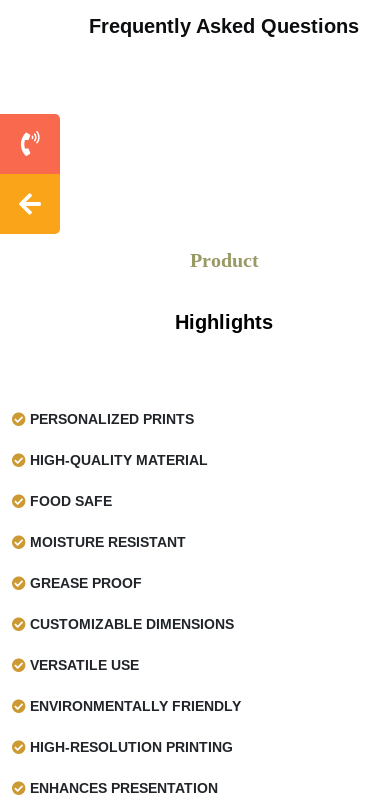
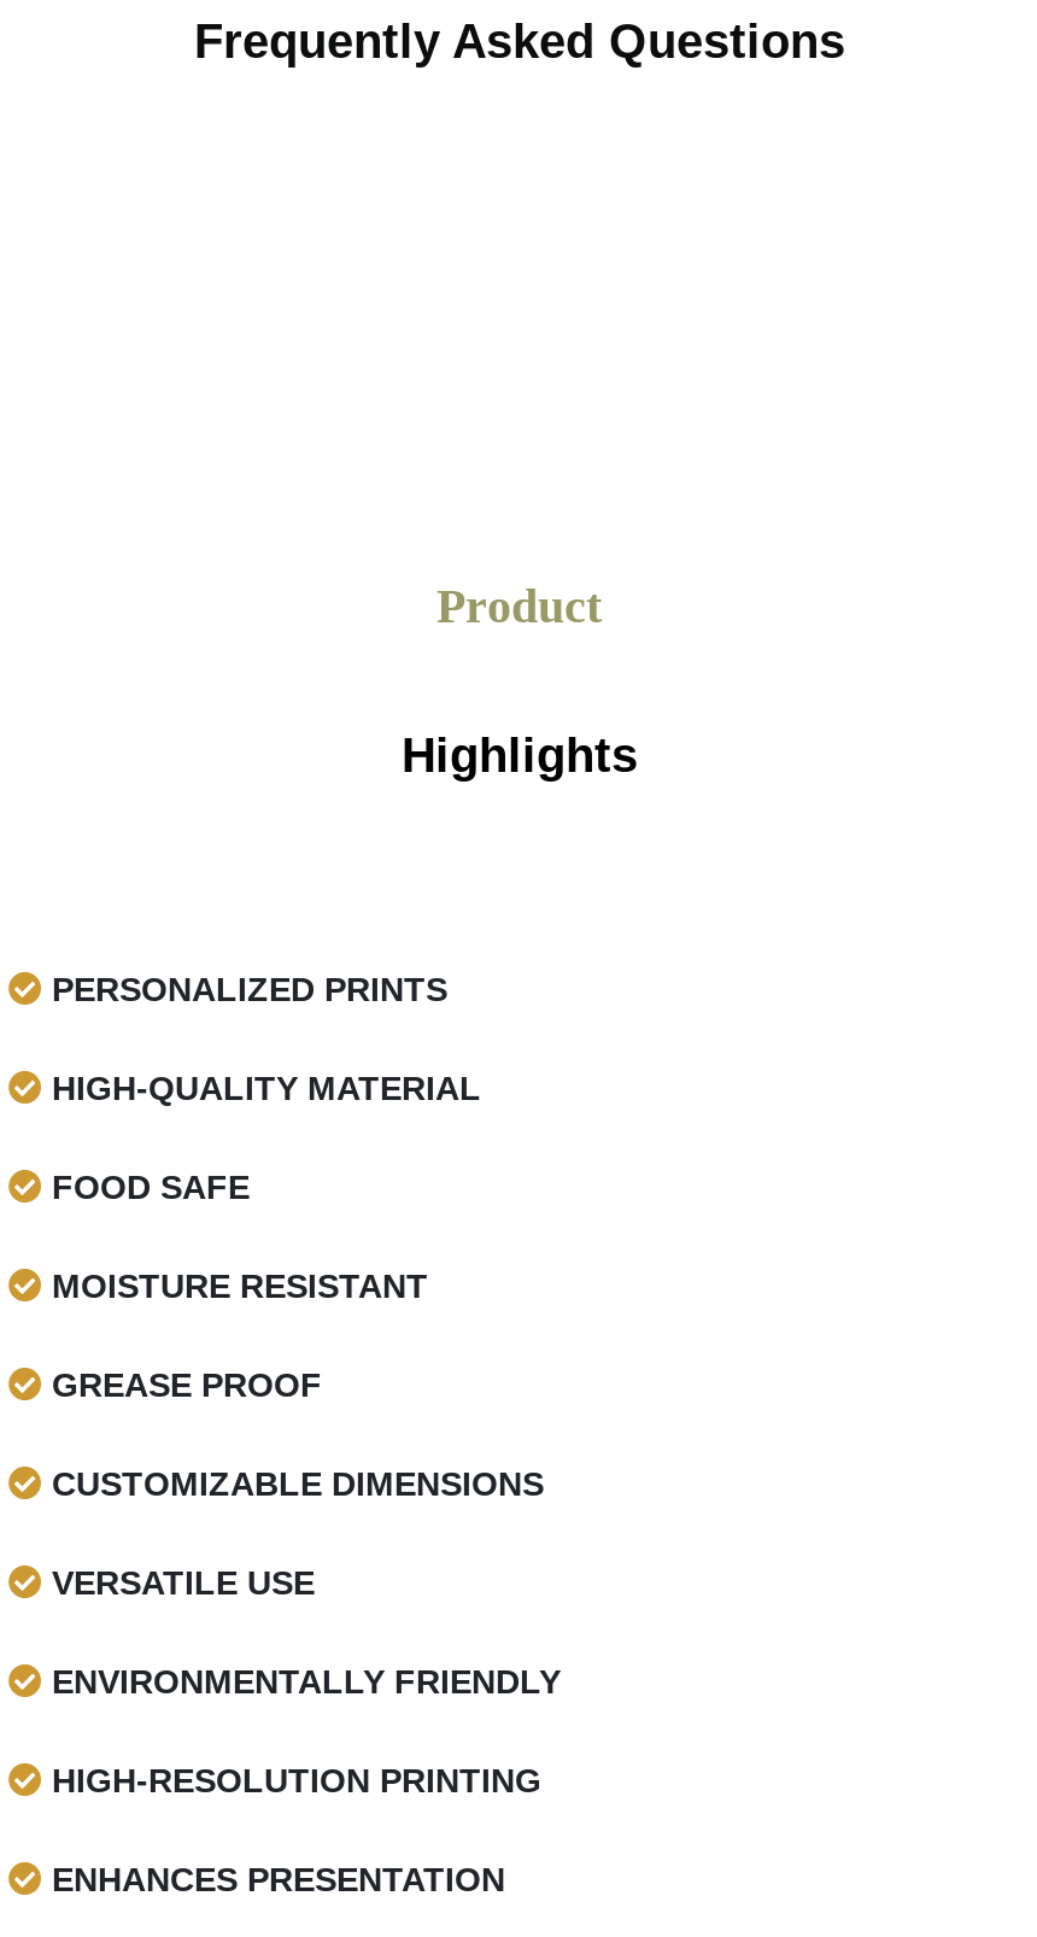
- [image]
